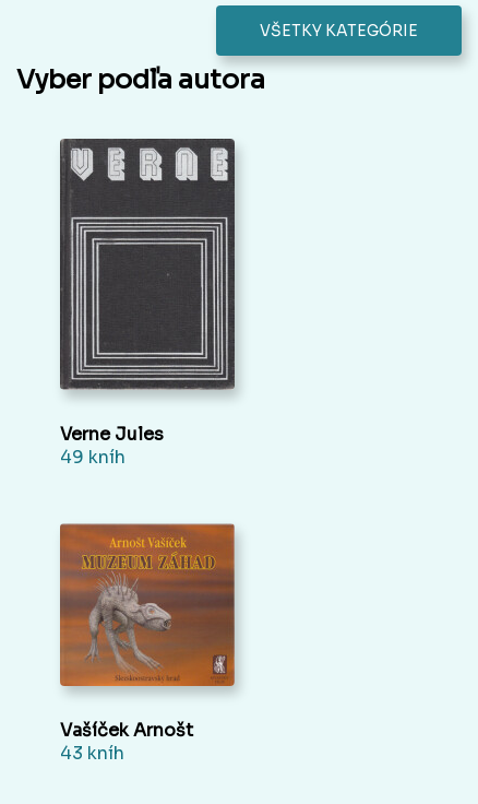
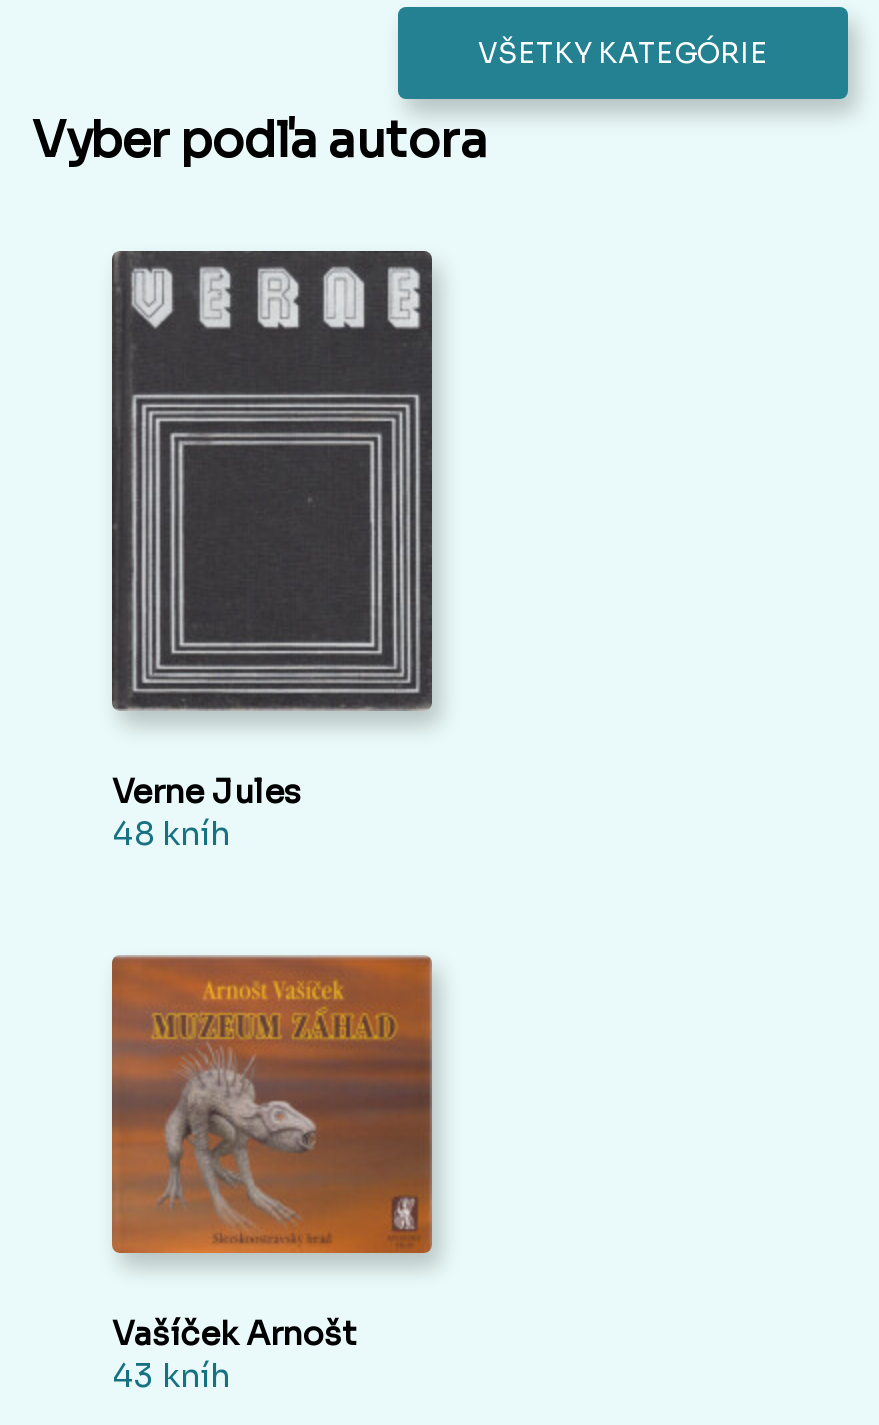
- 49 kníh
+ 48 kníh
